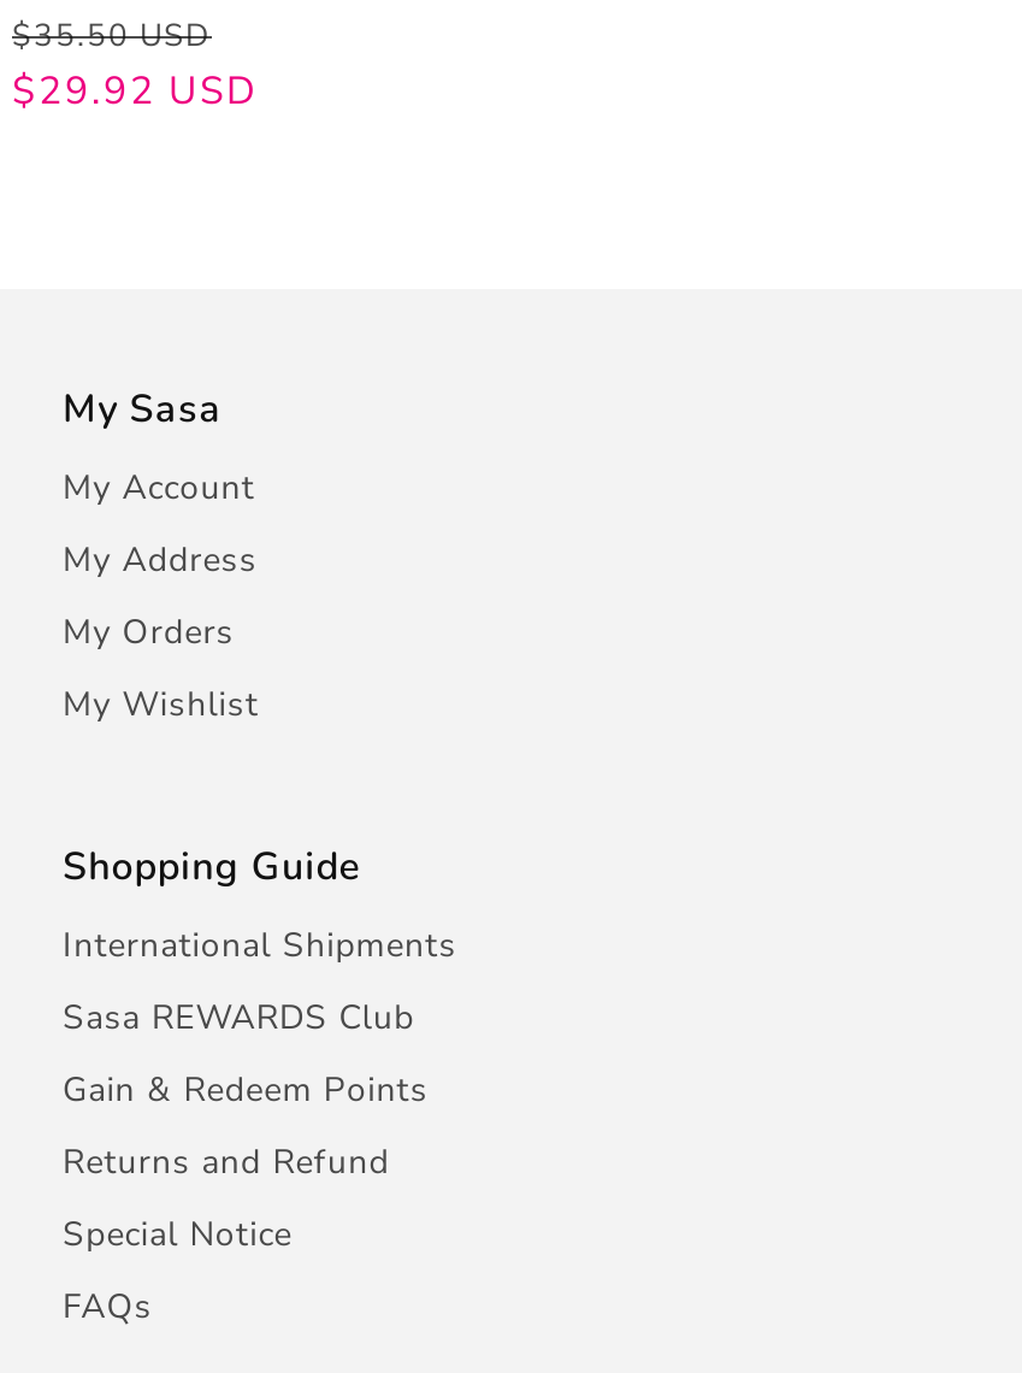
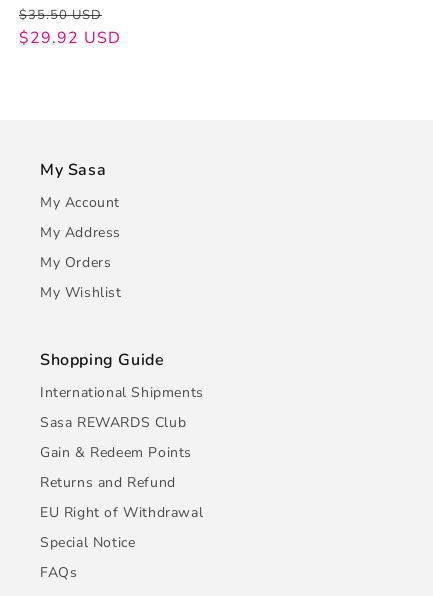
+ EU Right of Withdrawal
